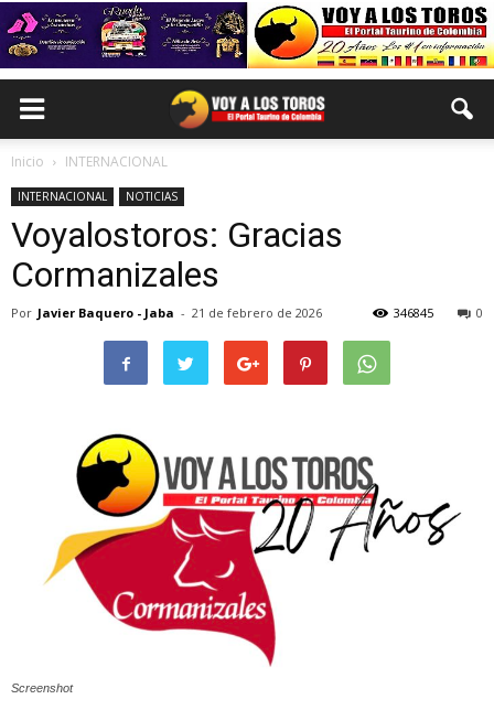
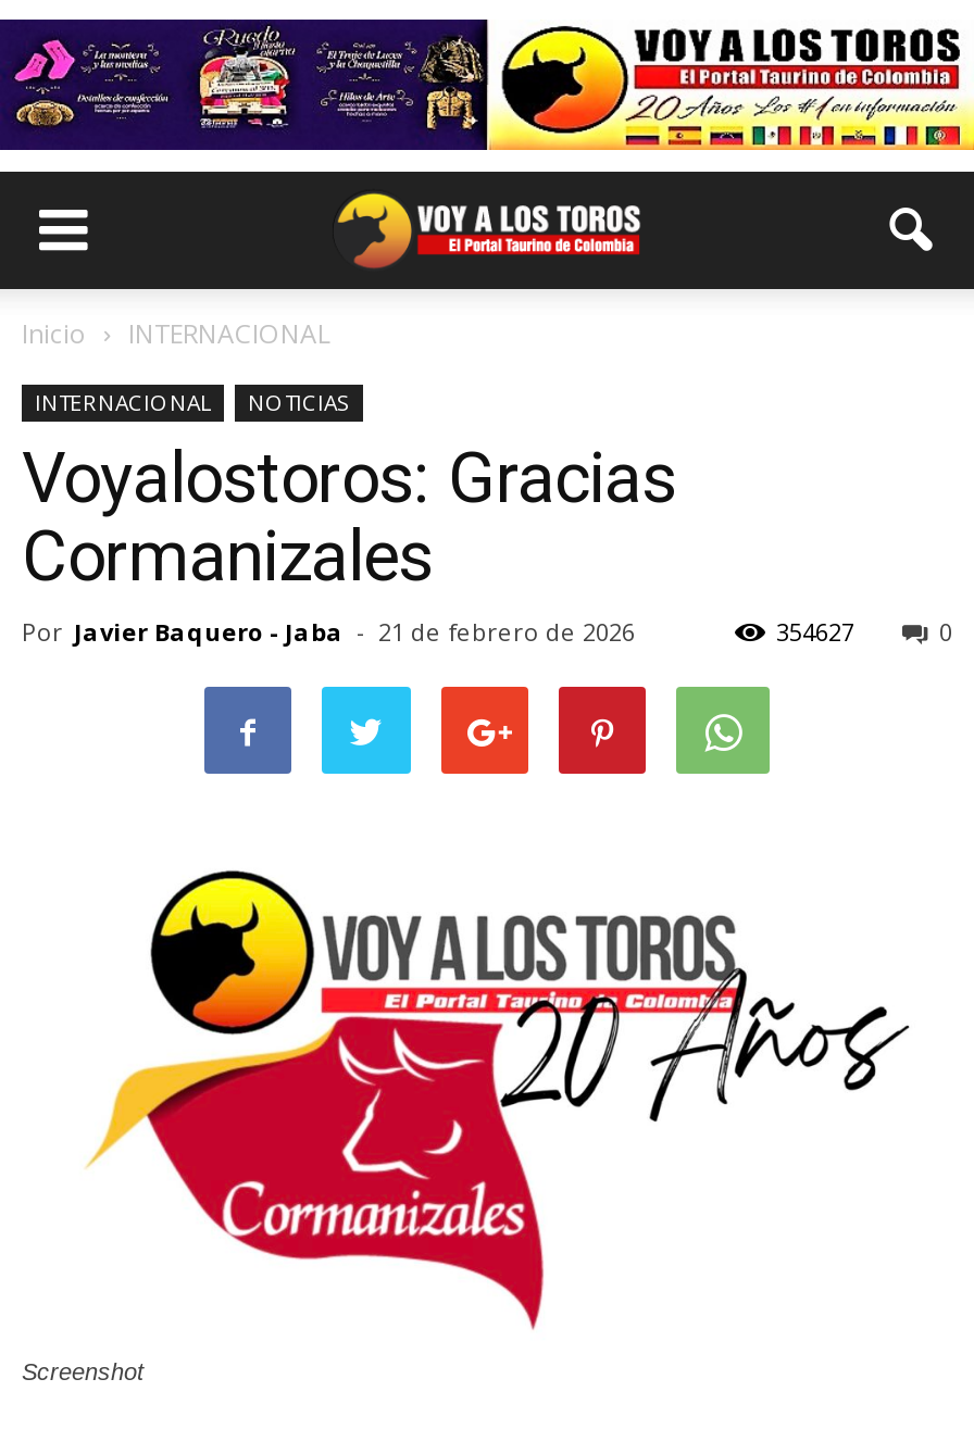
- 346845
+ 354627
